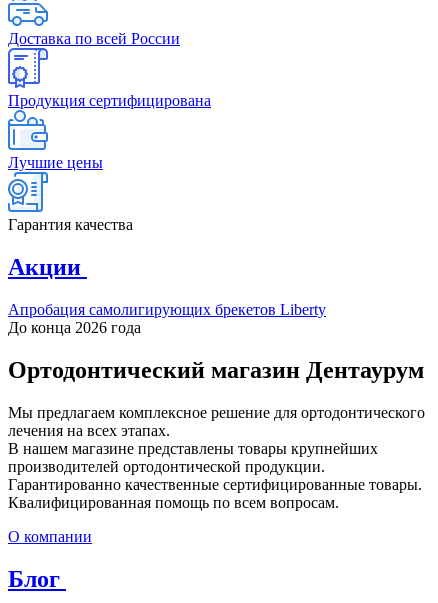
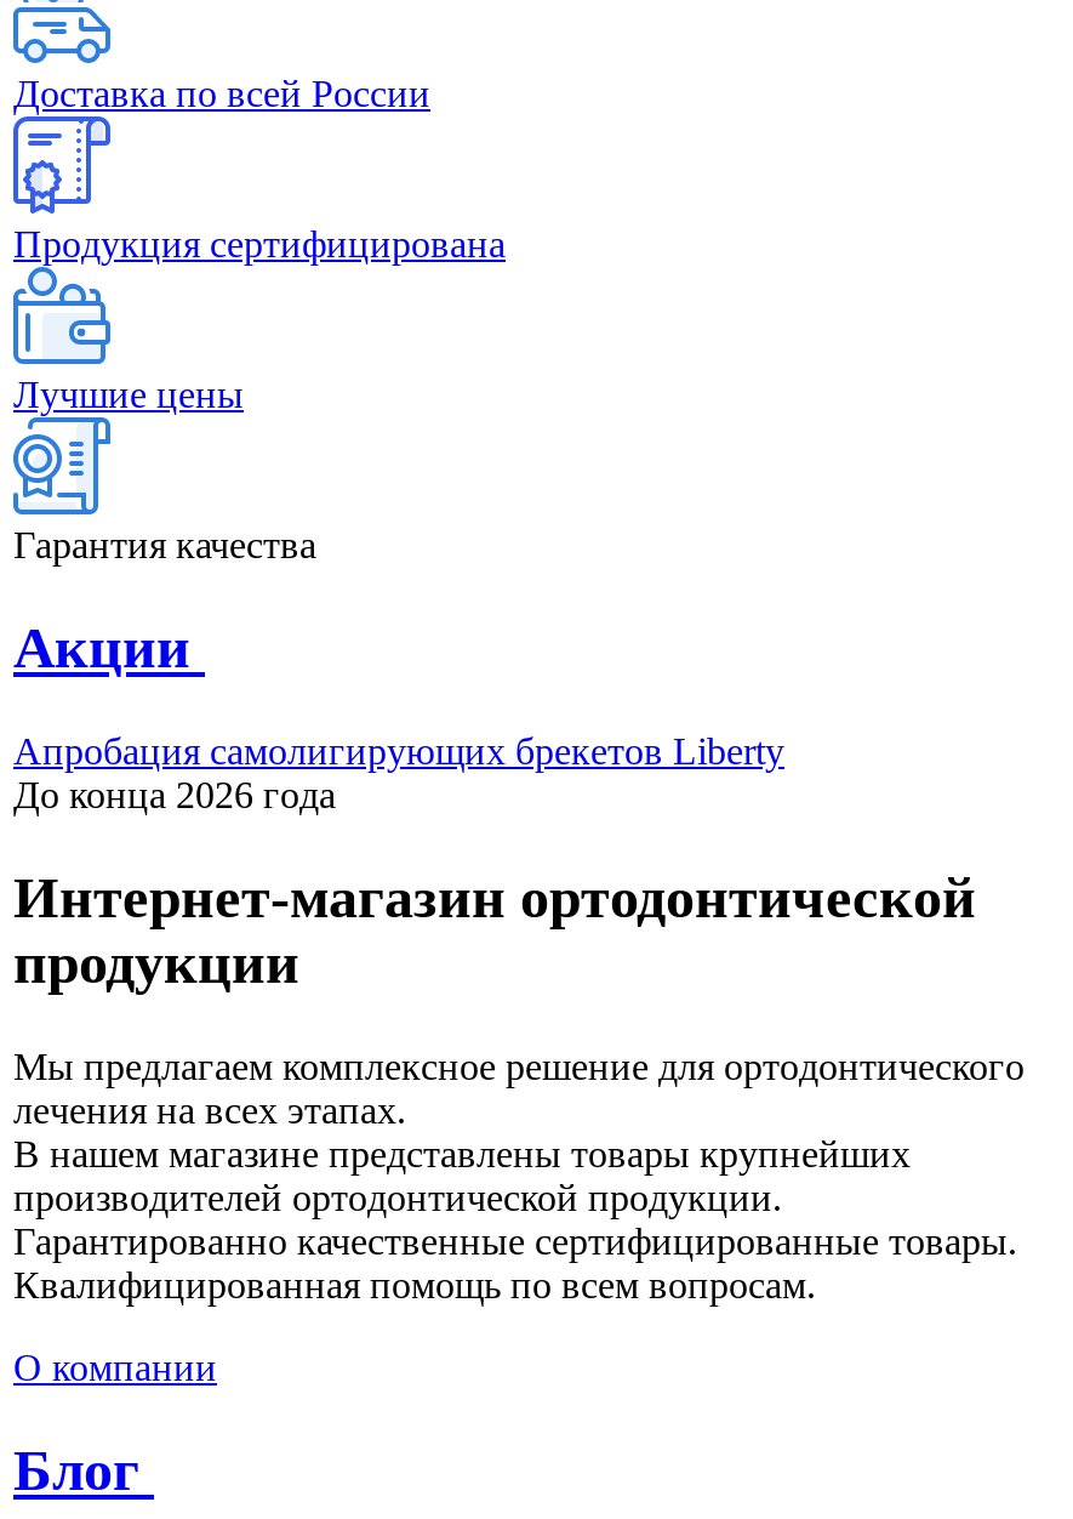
- Ортодонтический магазин Дентаурум
+ Интернет-магазин ортодонтической
+ продукции
